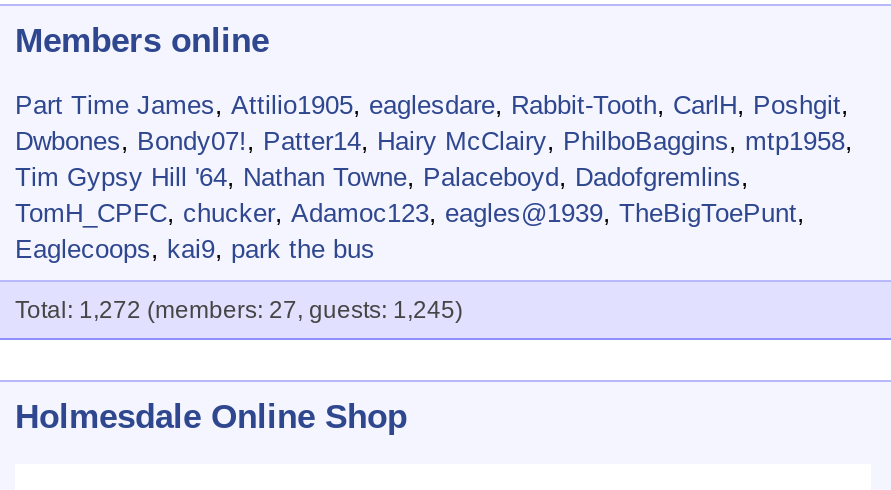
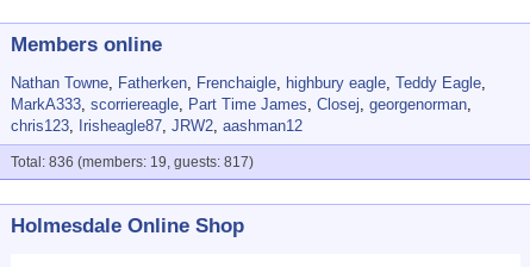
- Part Time James Attilio1905 eaglesdare Rabbit-Tooth CarlH Poshgit
- Dwbones Bondy07! Patter14 Hairy McClairy PhilboBaggins mtp1958
- Tim Gypsy Hill '64 Nathan Towne Palaceboyd Dadofgremlins
- TomH_CPFC chucker Adamoc123 eagles@1939 TheBigToePunt
- Eaglecoops kai9 park the bus
+ Nathan Towne Fatherken Frenchaigle highbury eagle Teddy Eagle
+ MarkA333 scorriereagle Part Time James Closej georgenorman
+ chris123 Irisheagle87 JRW2 aashman12

- Total: 1,272 (members: 27, guests: 1,245)
+ Total: 836 (members: 19, guests: 817)
